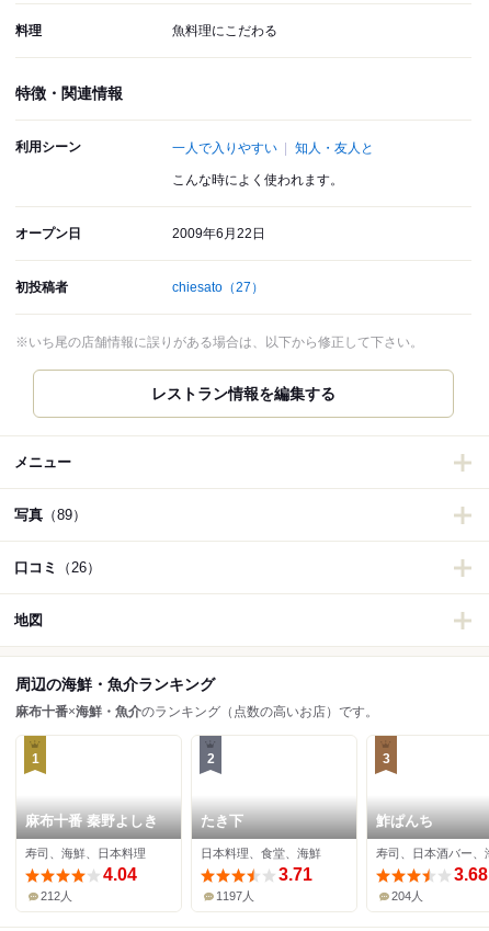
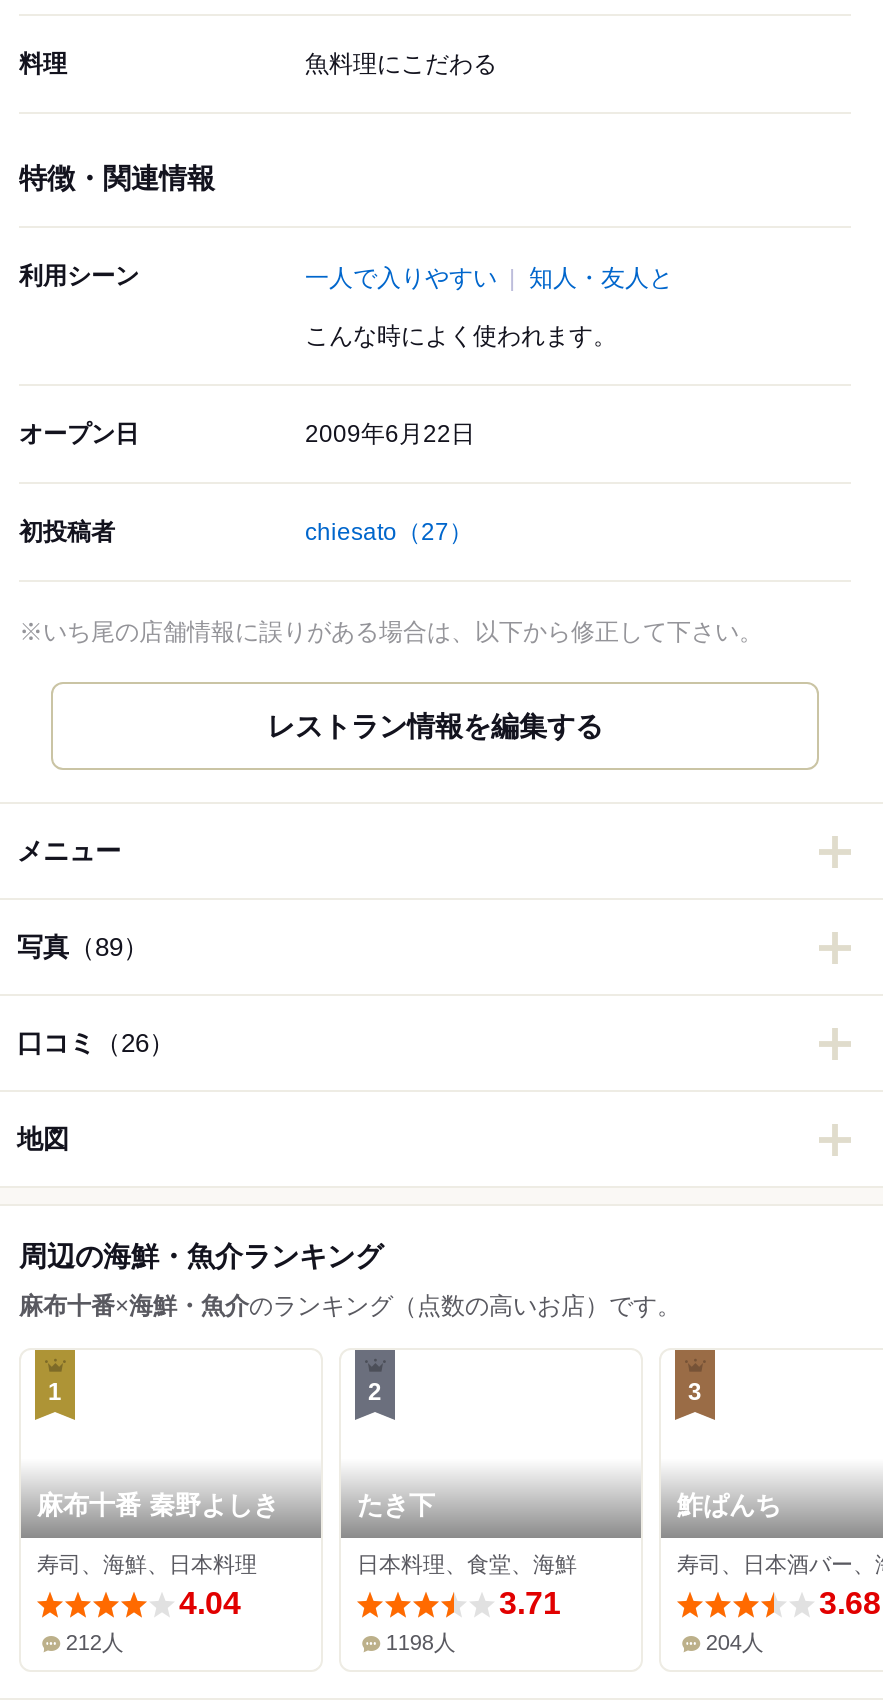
- 1197人
+ 1198人
